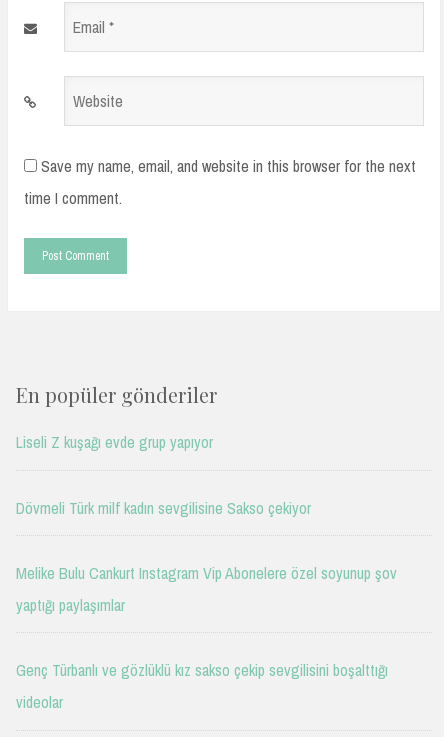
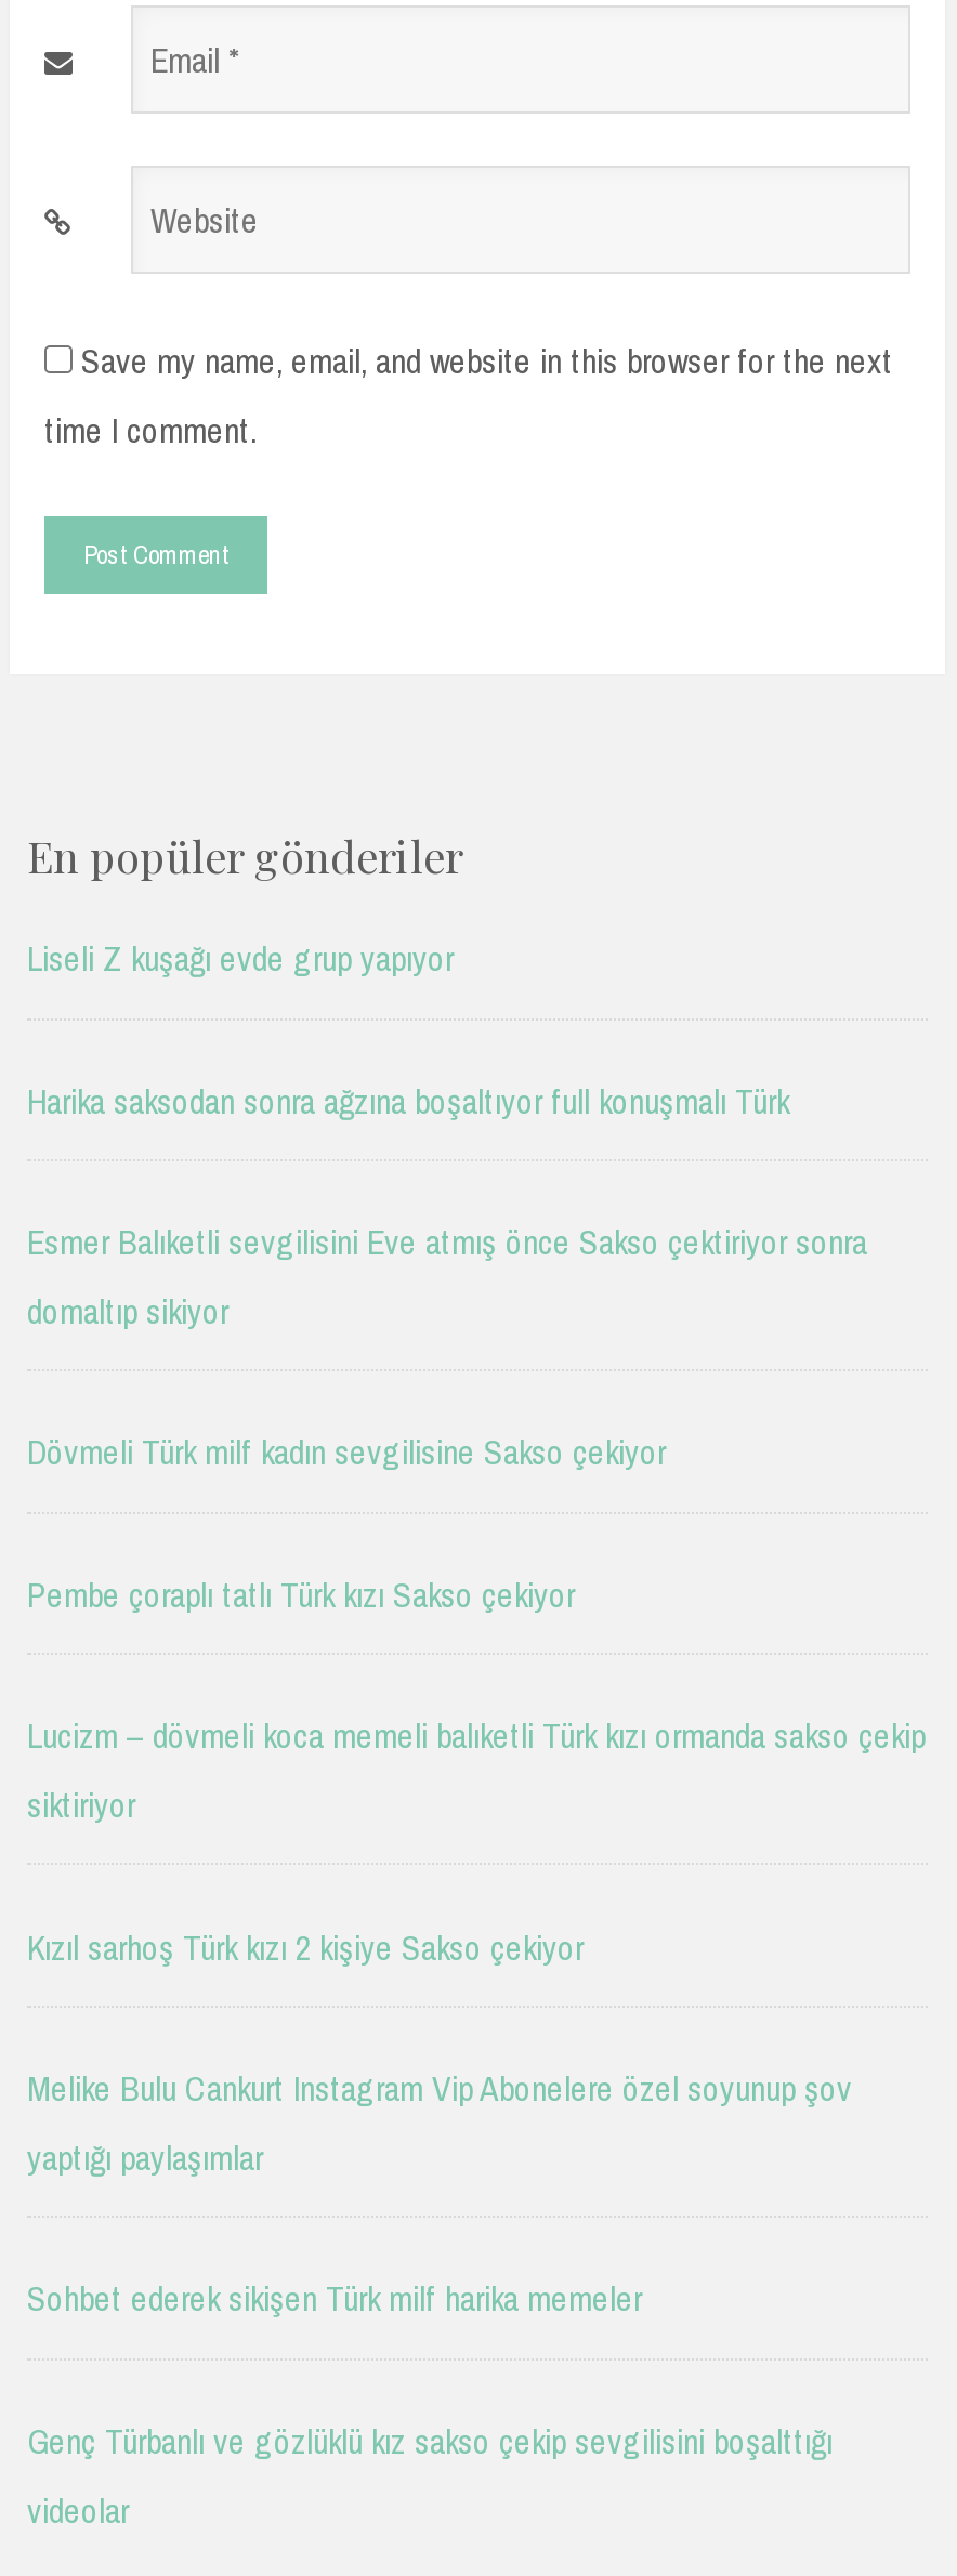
+ Harika saksodan sonra ağzına boşaltıyor full konuşmalı Türk
+ Esmer Balıketli sevgilisini Eve atmış önce Sakso çektiriyor sonra
+ domaltıp sikiyor

+ Pembe çoraplı tatlı Türk kızı Sakso çekiyor
+ Lucizm – dövmeli koca memeli balıketli Türk kızı ormanda sakso çekip
+ siktiriyor
+ Kızıl sarhoş Türk kızı 2 kişiye Sakso çekiyor

+ Sohbet ederek sikişen Türk milf harika memeler
